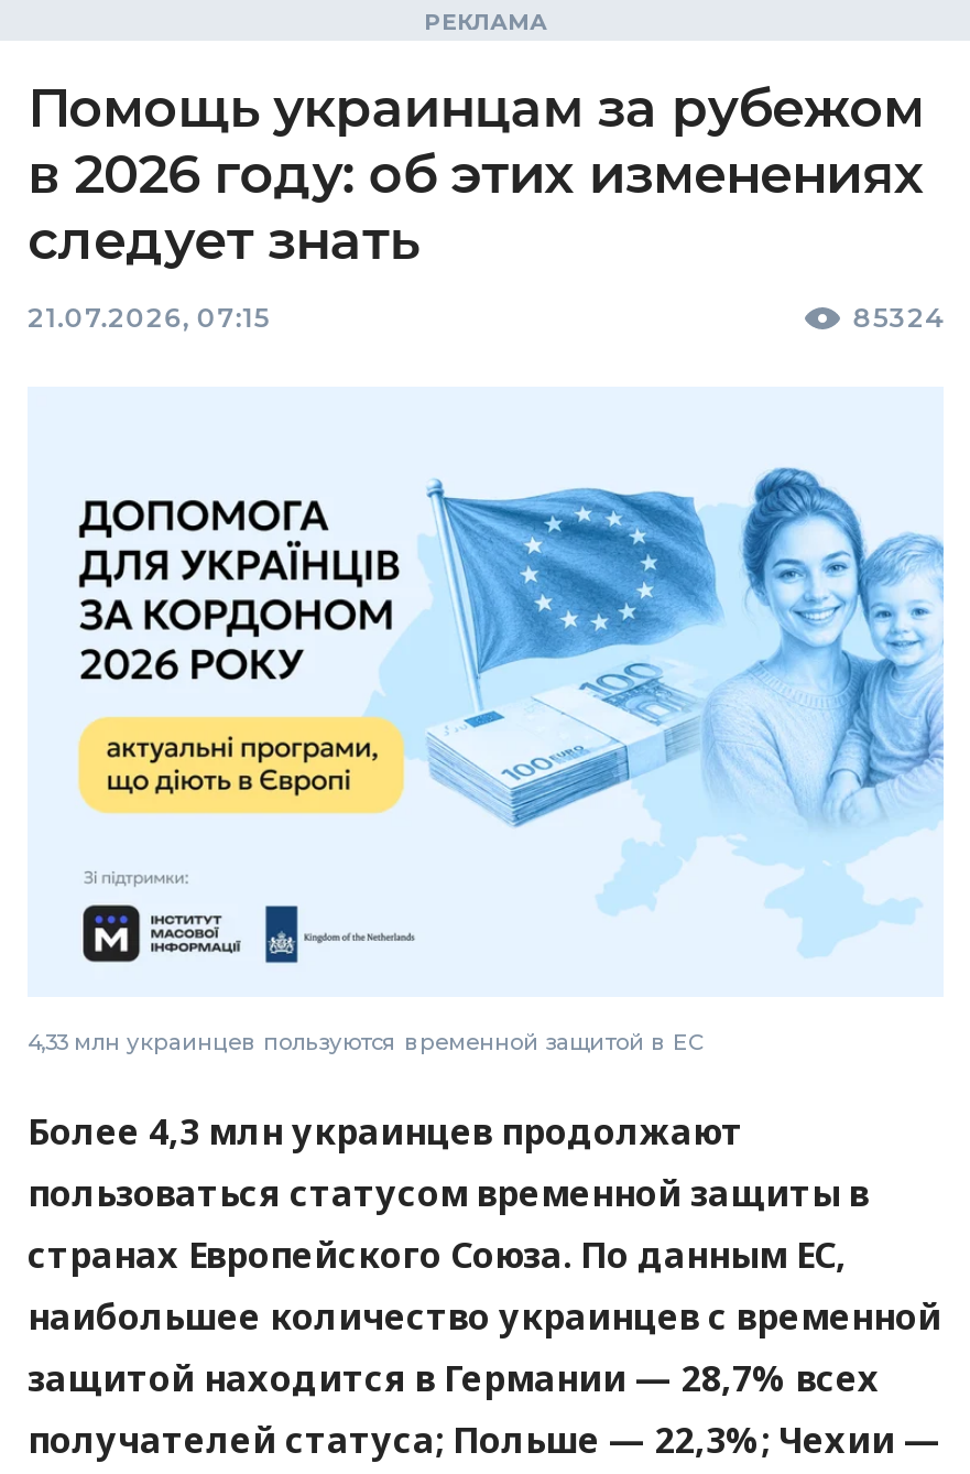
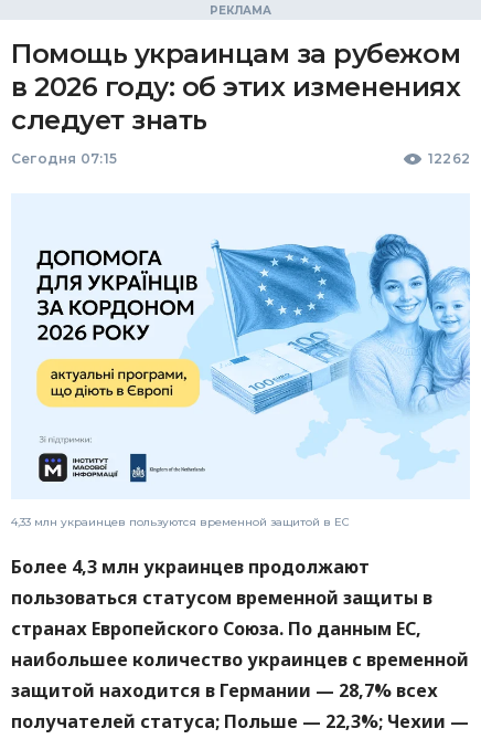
- 21.07.2026, 07:15
- 85324
+ Сегодня 07:15
+ 12262
